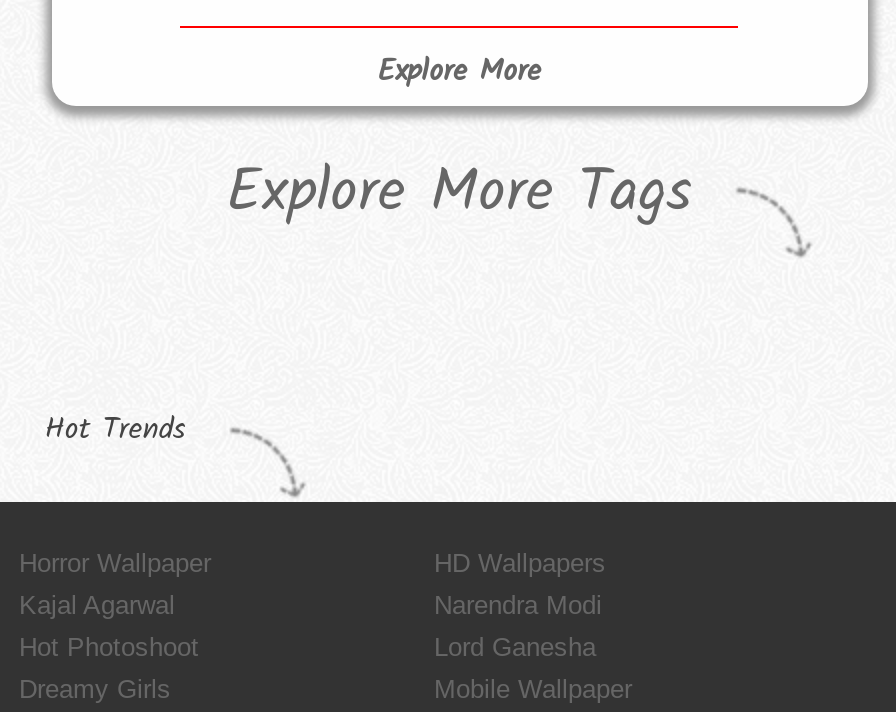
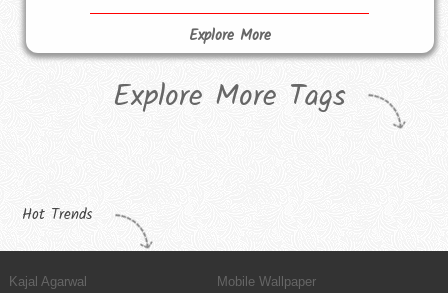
- Horror Wallpaper
- HD Wallpapers

- Narendra Modi
- Hot Photoshoot
- Lord Ganesha
- Dreamy Girls
